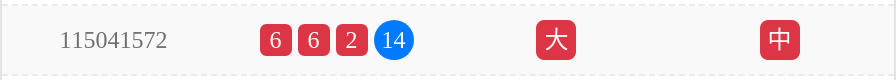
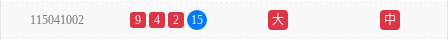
- 115041572
- 6
- 6
+ 115041002
+ 9
+ 4

- 14
+ 15
